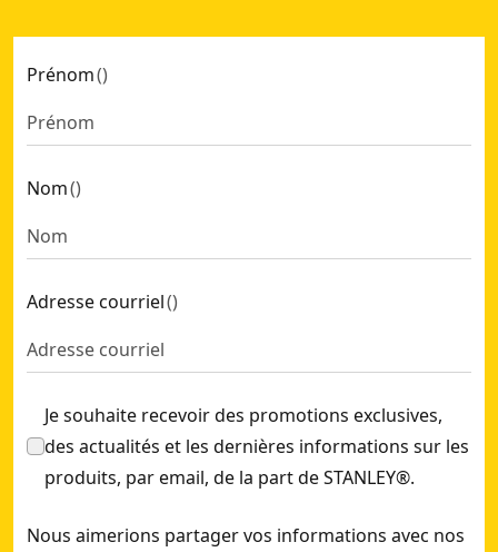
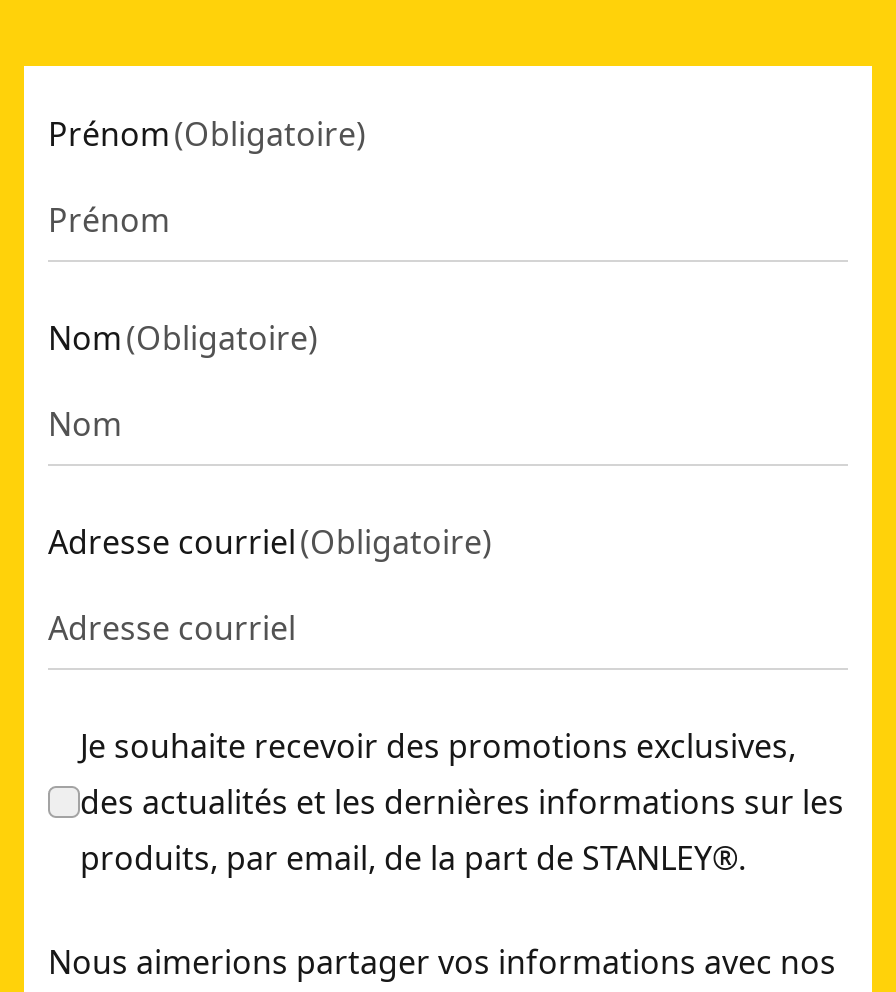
- Prénom ()
+ Prénom (Obligatoire)

- Nom ()
+ Nom (Obligatoire)

- Adresse courriel ()
+ Adresse courriel (Obligatoire)
